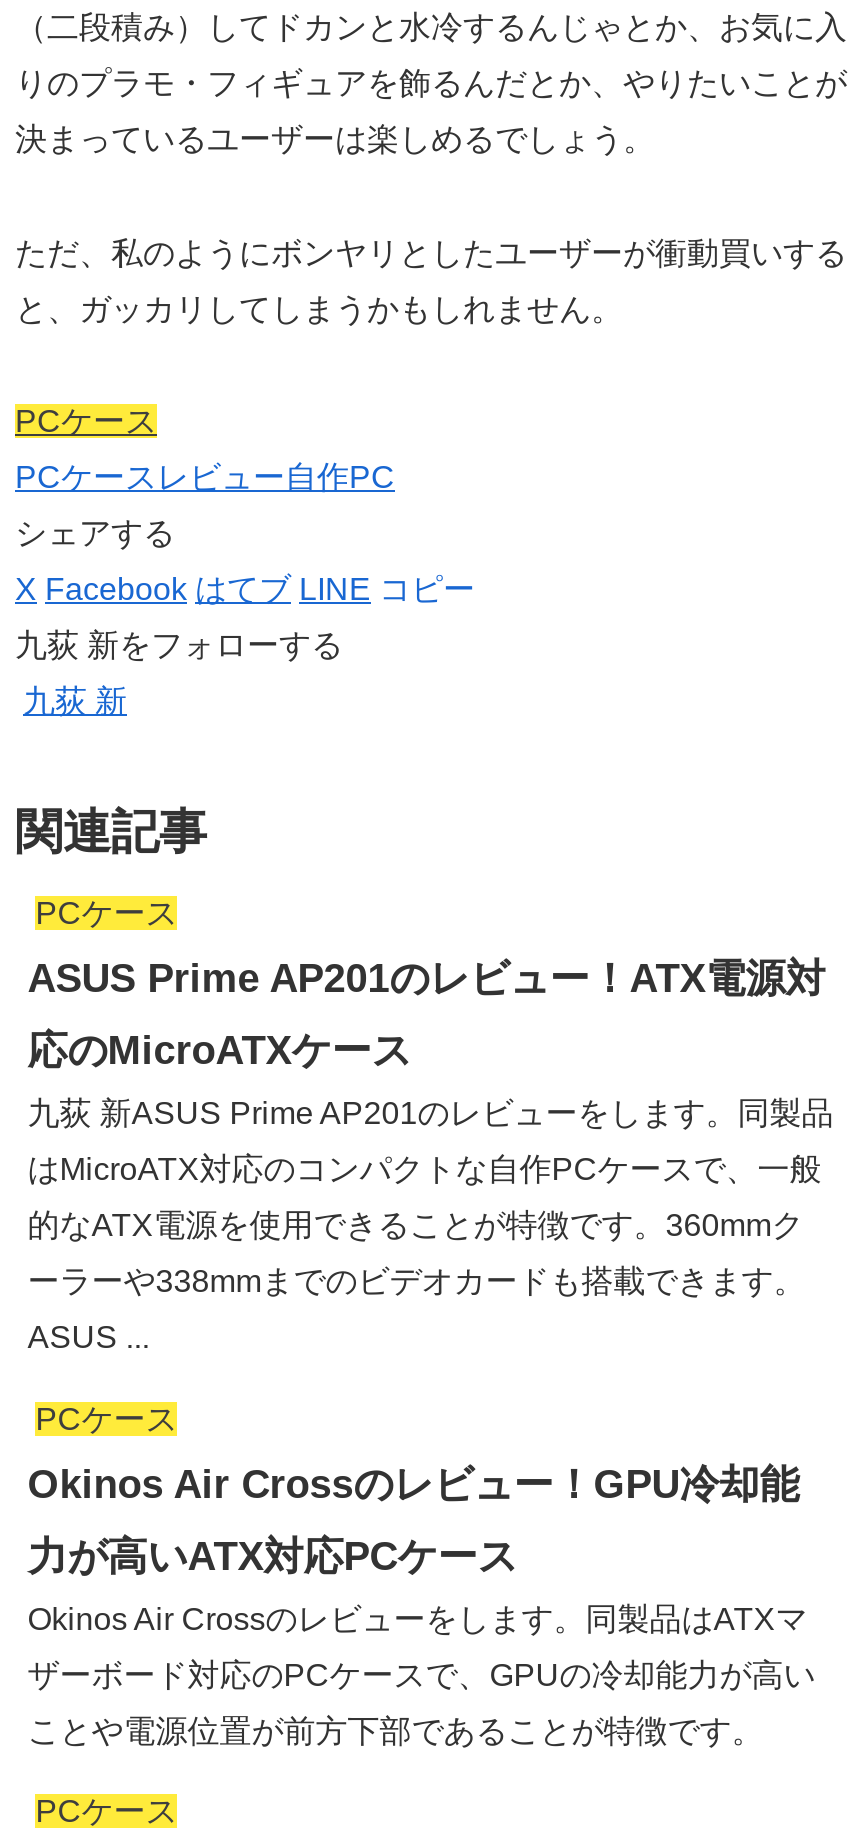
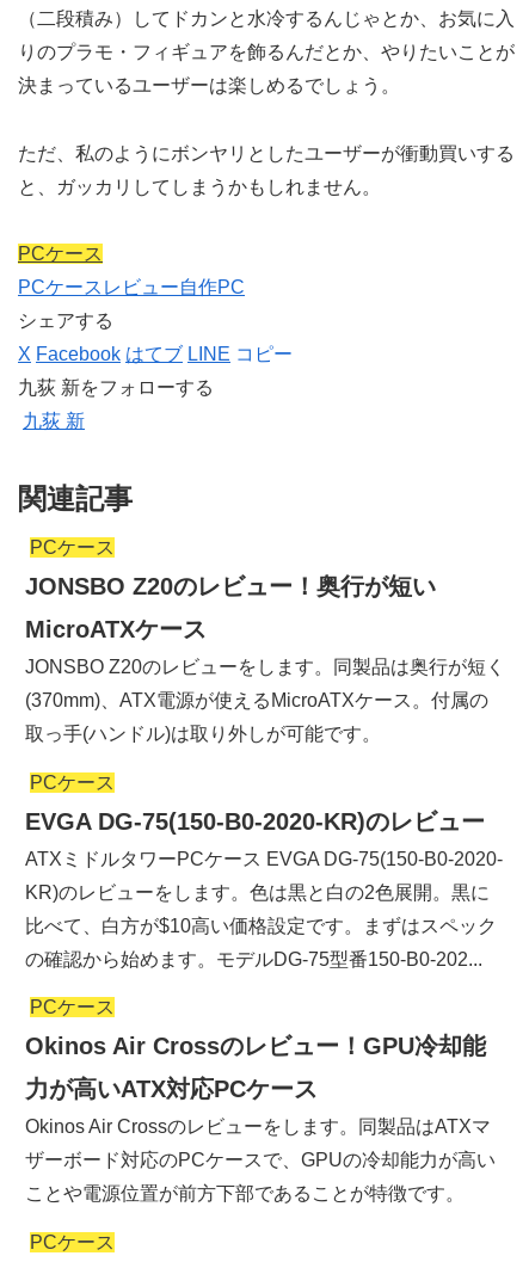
- ASUS Prime AP201のレビュー！ATX電源対
- 応のMicroATXケース
- 九荻 新ASUS Prime AP201のレビューをします。同製品
- はMicroATX対応のコンパクトな自作PCケースで、一般
- 的なATX電源を使用できることが特徴です。360mmク
- ーラーや338mmまでのビデオカードも搭載できます。
- ASUS ...
+ JONSBO Z20のレビュー！奥行が短い
+ MicroATXケース
+ JONSBO Z20のレビューをします。同製品は奥行が短く
+ (370mm)、ATX電源が使えるMicroATXケース。付属の
+ 取っ手(ハンドル)は取り外しが可能です。
+ PCケース
+ EVGA DG-75(150-B0-2020-KR)のレビュー
+ ATXミドルタワーPCケース EVGA DG-75(150-B0-2020-
+ KR)のレビューをします。色は黒と白の2色展開。黒に
+ 比べて、白方が$10高い価格設定です。まずはスペック
+ の確認から始めます。モデルDG-75型番150-B0-202...
